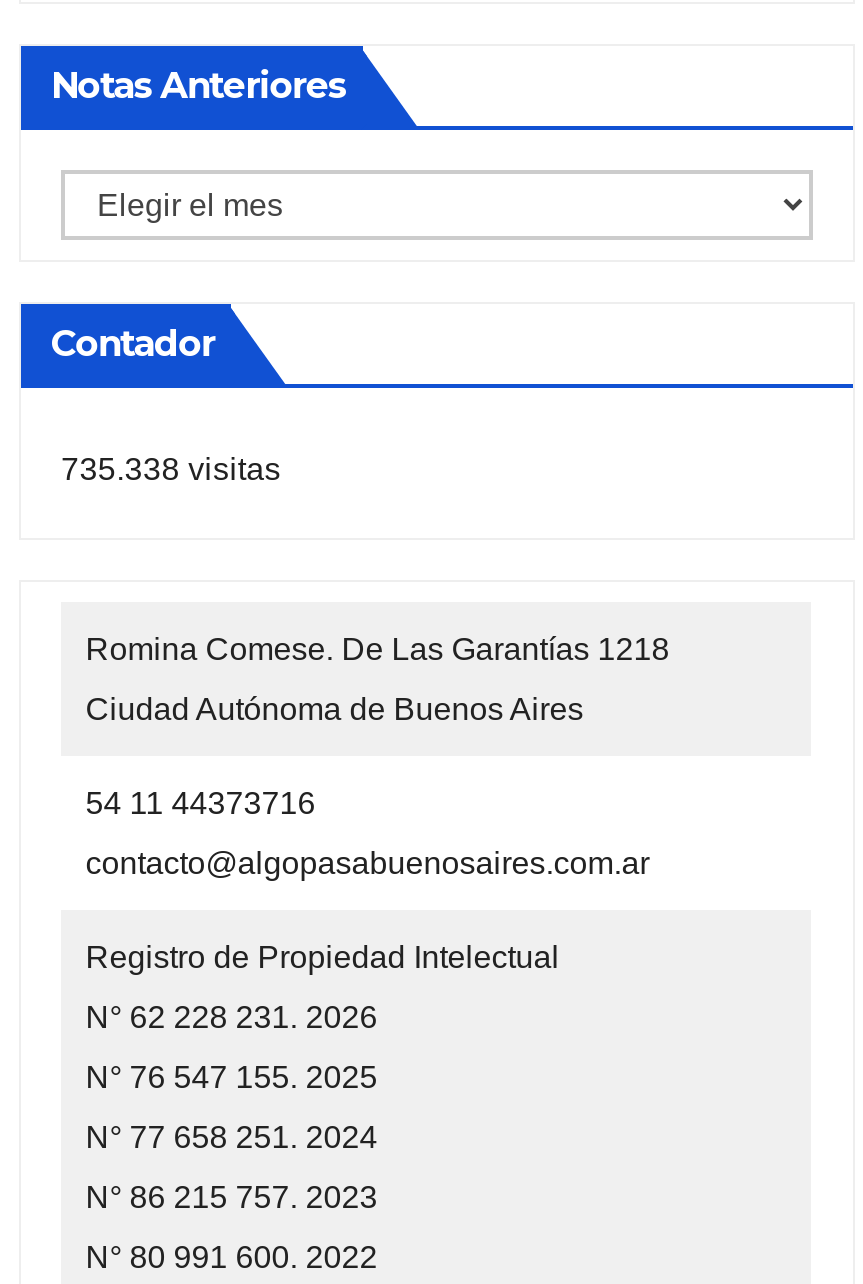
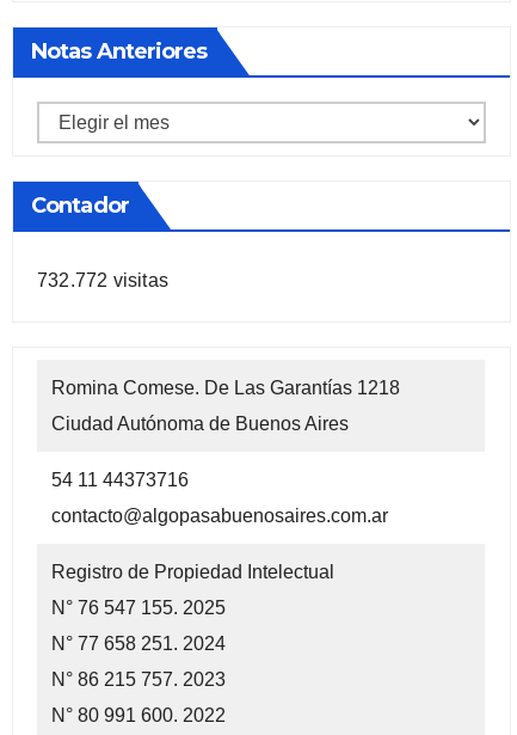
- 735.338 visitas
+ 732.772 visitas

- N° 62 228 231. 2026
